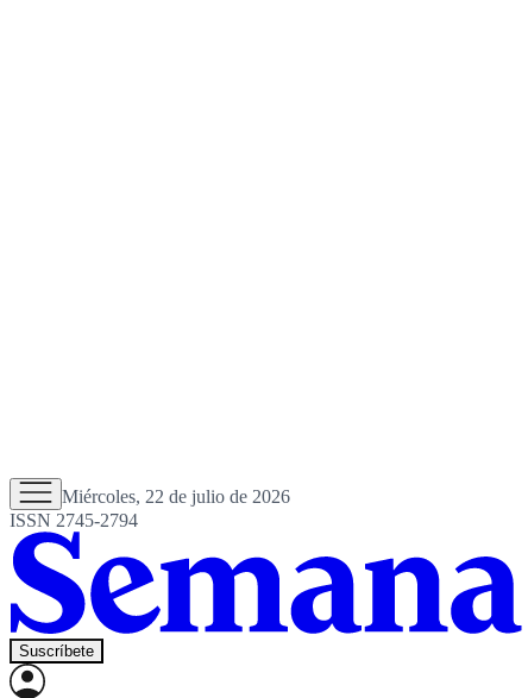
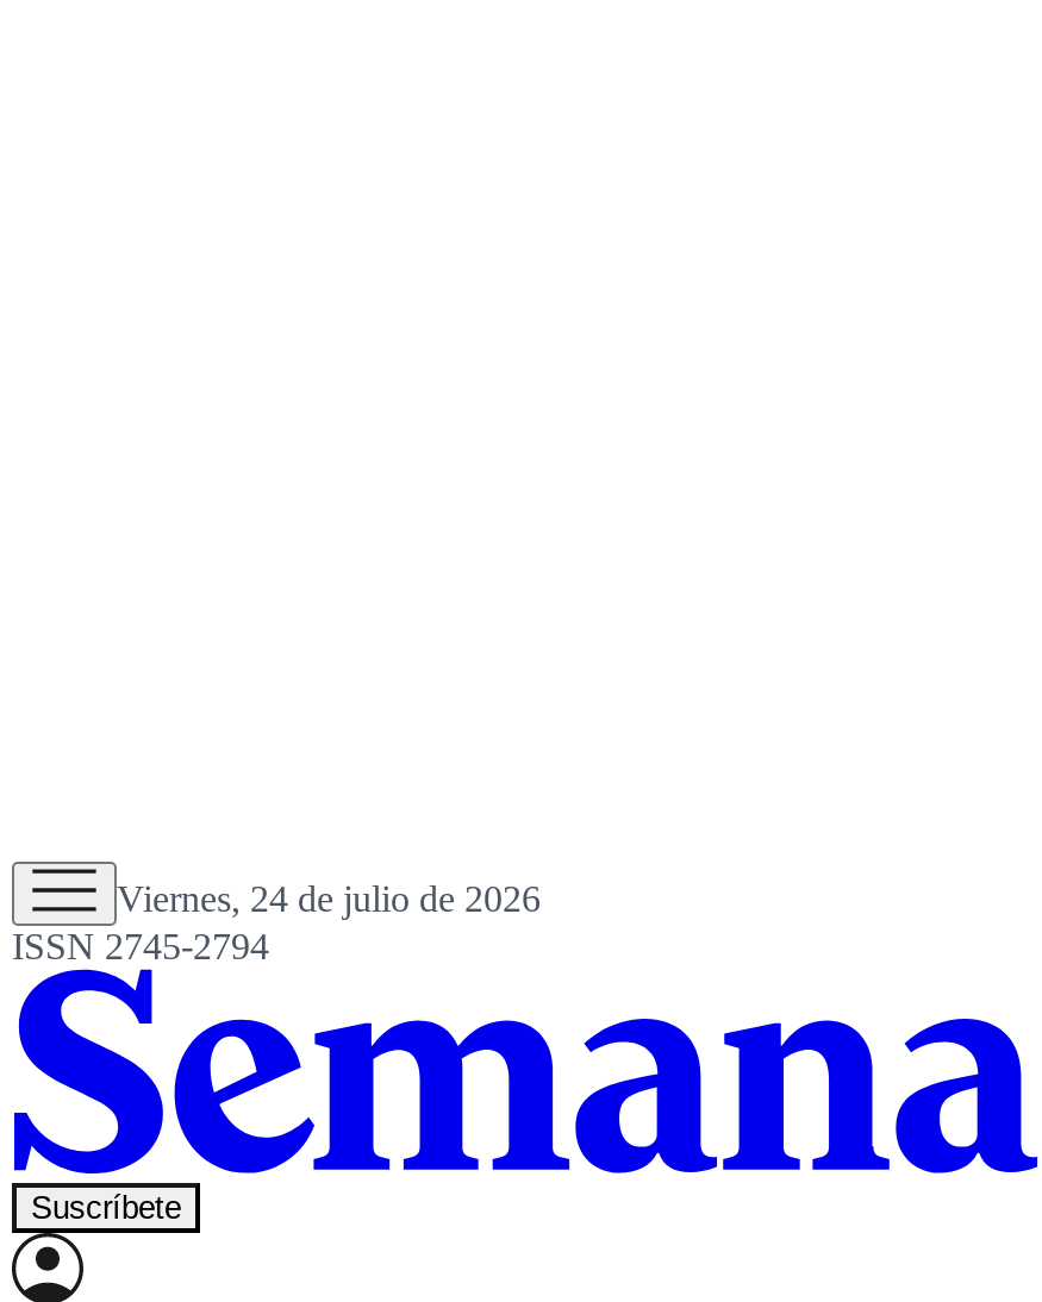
- Miércoles, 22 de julio de 2026
+ Viernes, 24 de julio de 2026
